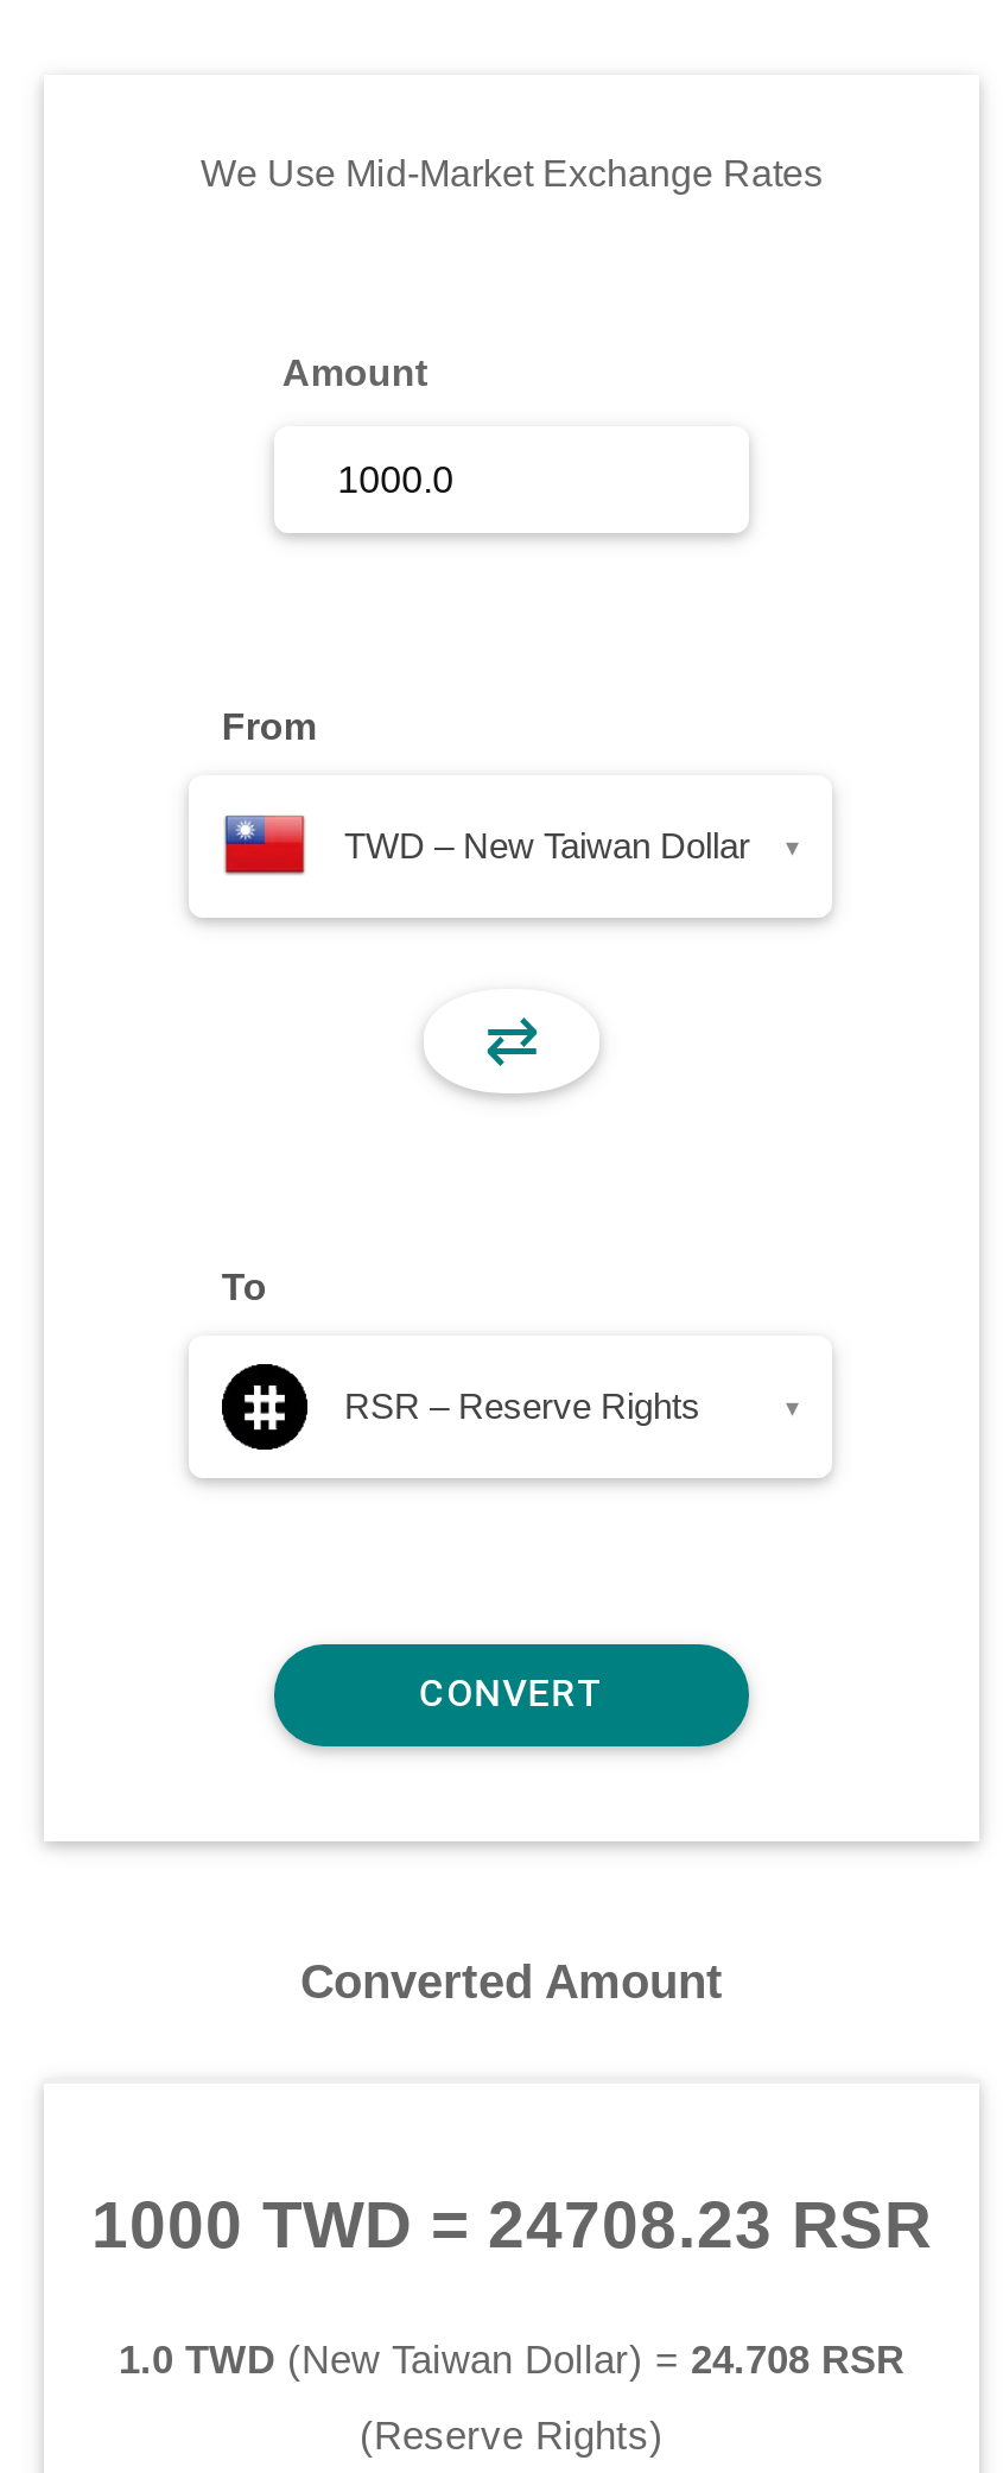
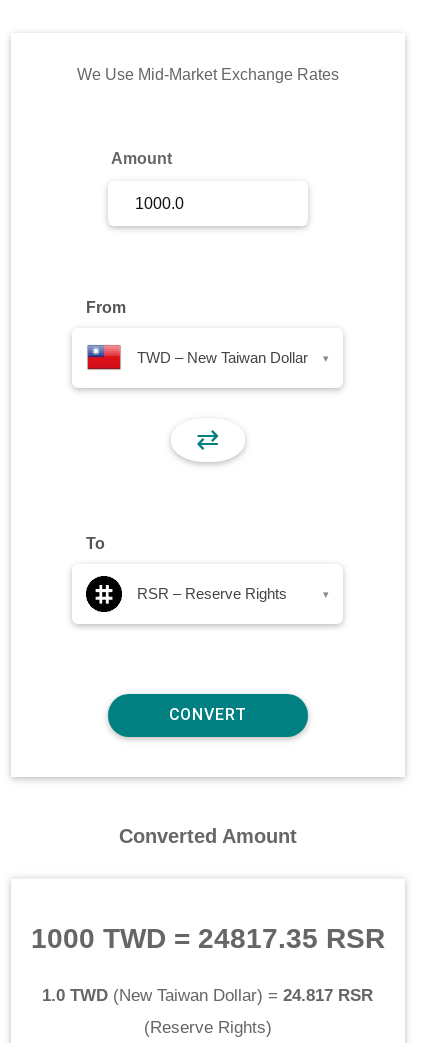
- 1000 TWD = 24708.23 RSR
+ 1000 TWD = 24817.35 RSR

- 1.0 TWD (New Taiwan Dollar) = 24.708 RSR
+ 1.0 TWD (New Taiwan Dollar) = 24.817 RSR
